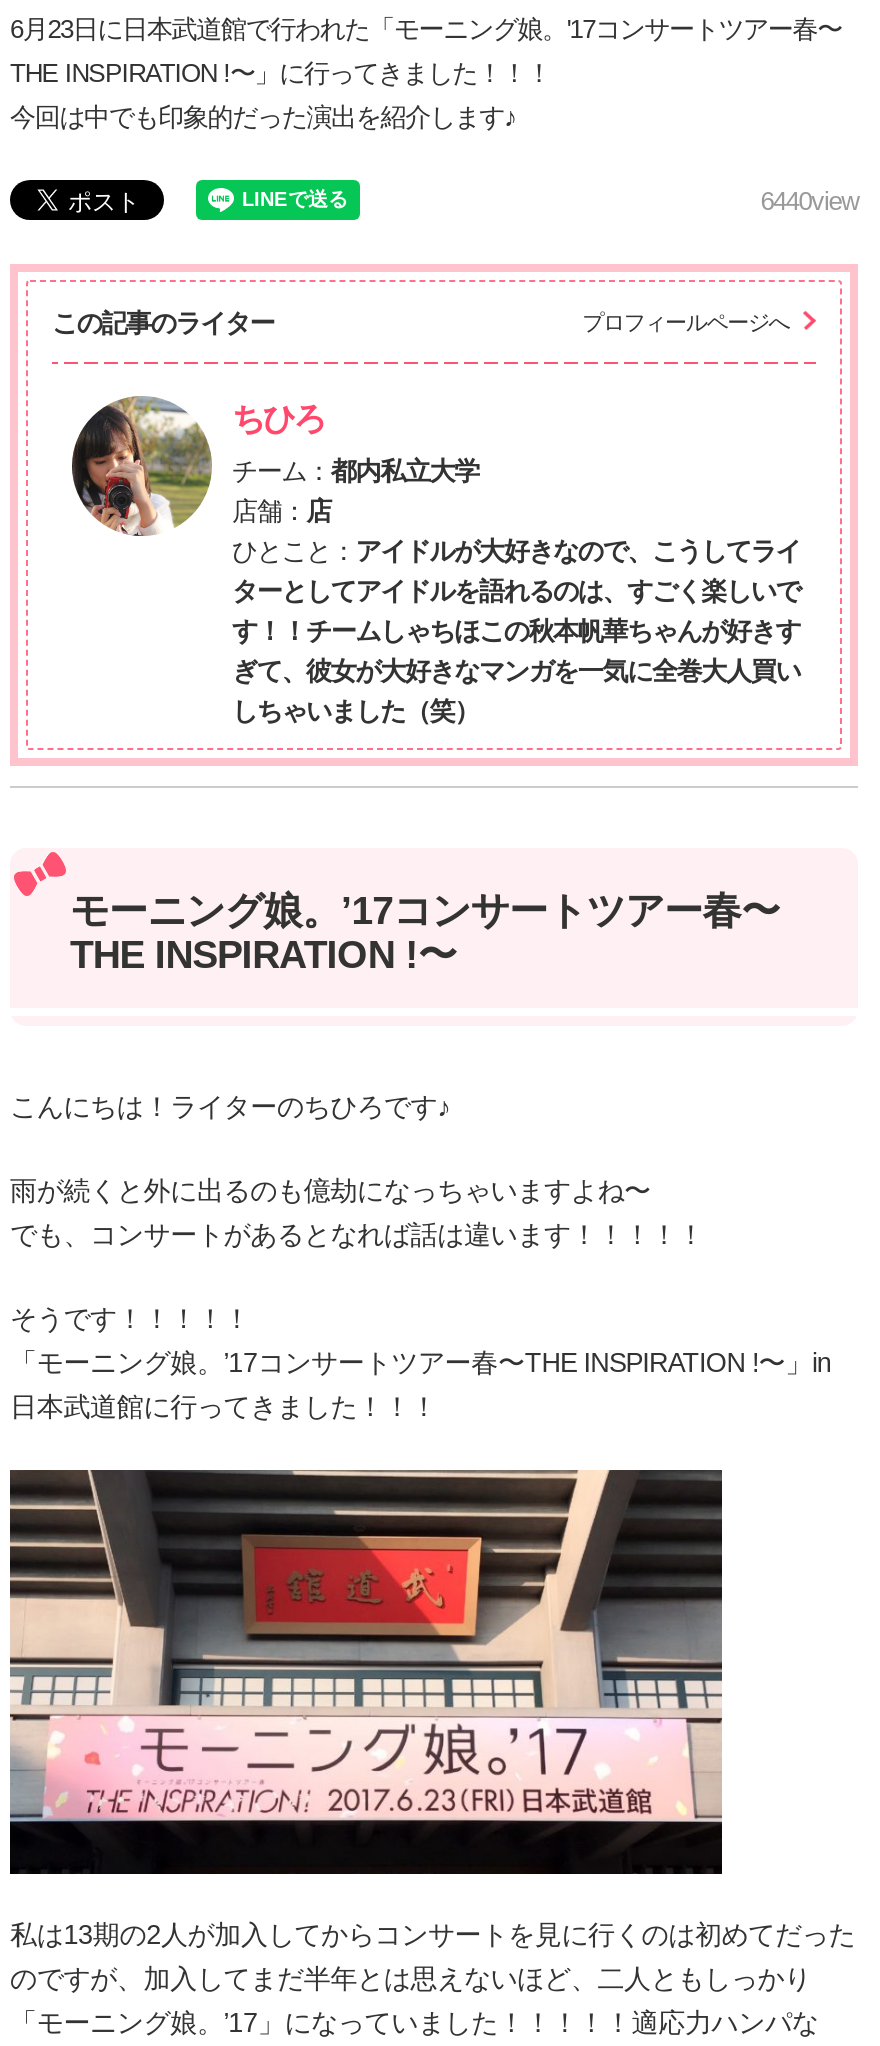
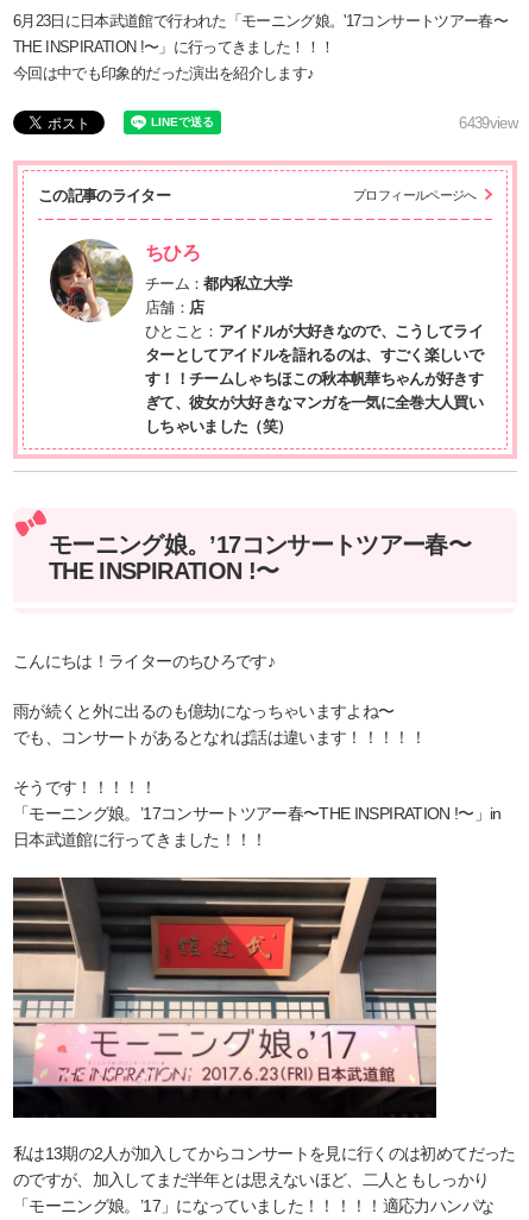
- 6440view
+ 6439view
